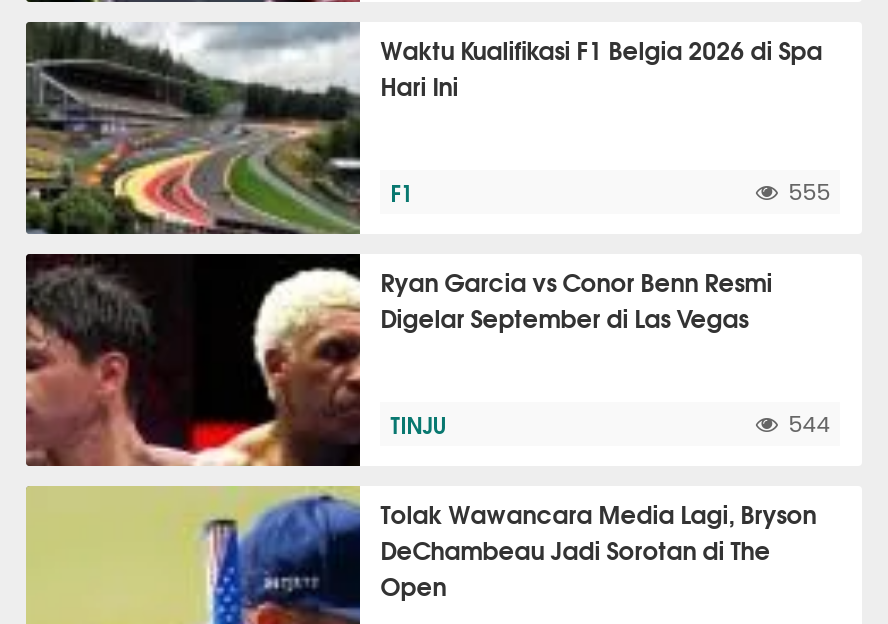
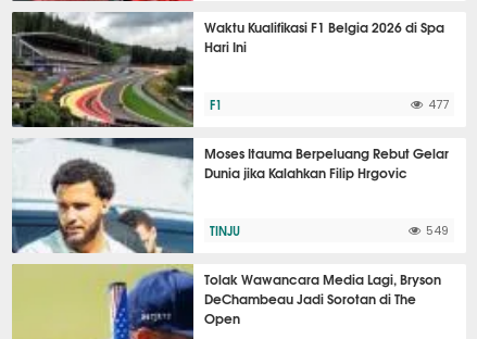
- 555
+ 477

- [image]
- Ryan Garcia vs Conor Benn Resmi
- Digelar September di Las Vegas
+ [image]
+ Moses Itauma Berpeluang Rebut Gelar
+ Dunia jika Kalahkan Filip Hrgovic

- 544
+ 549
